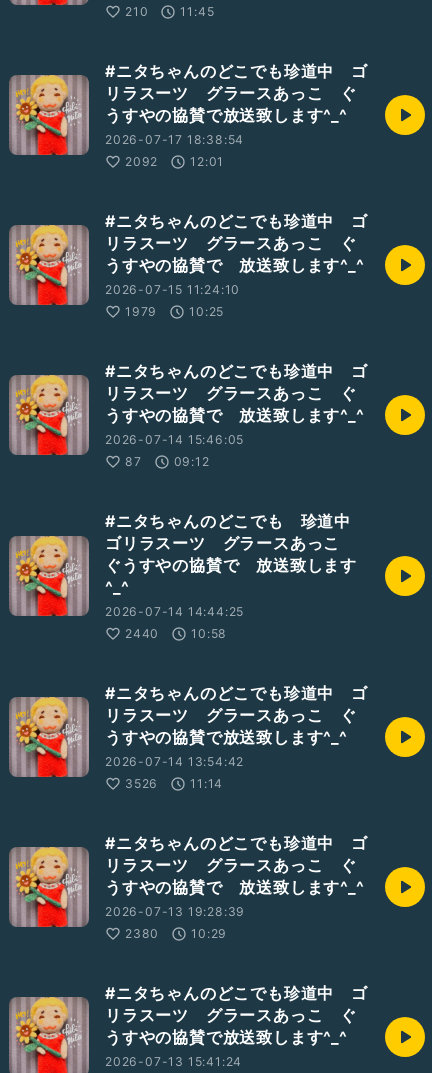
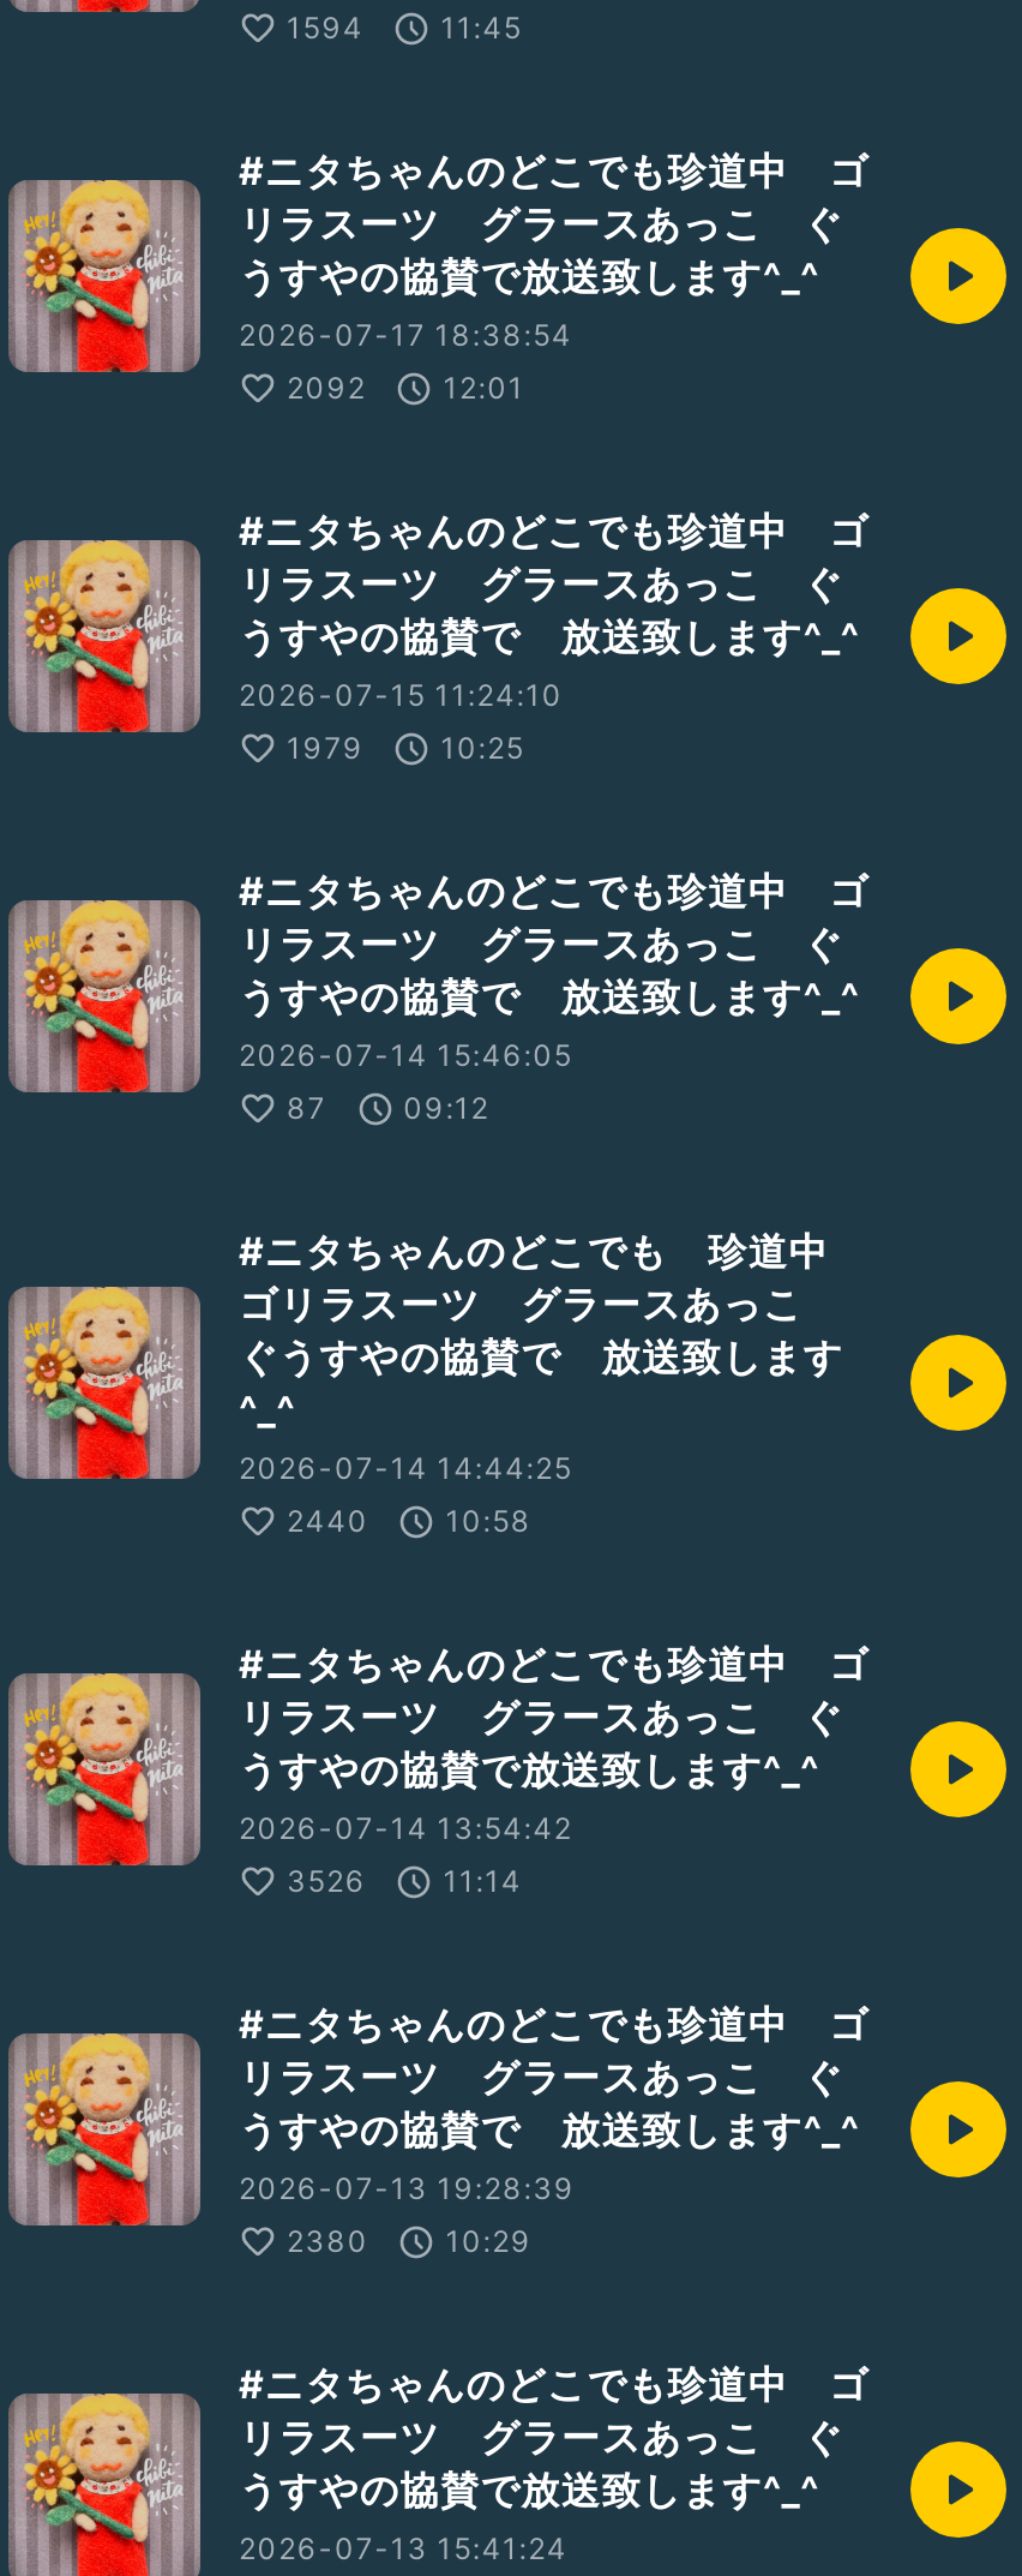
- 210
+ 1594
